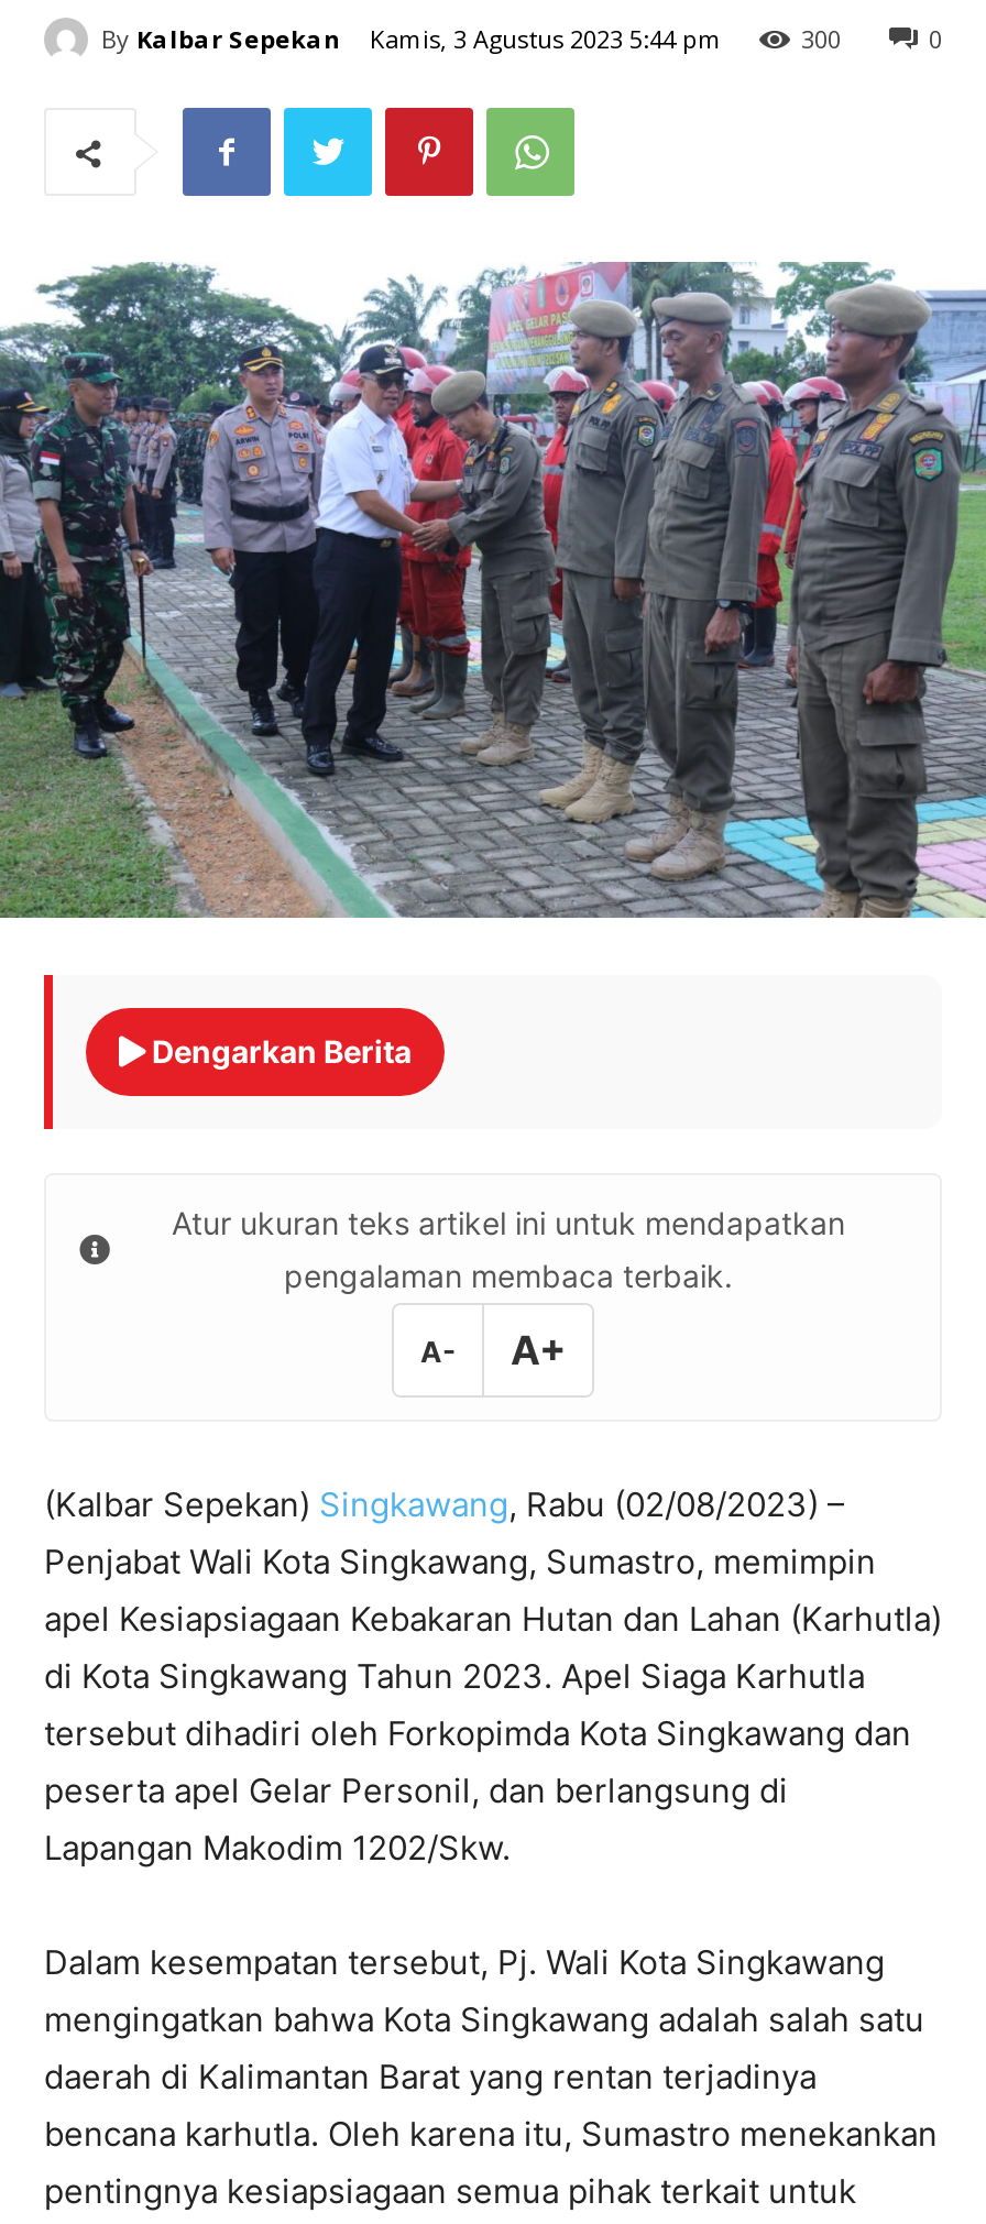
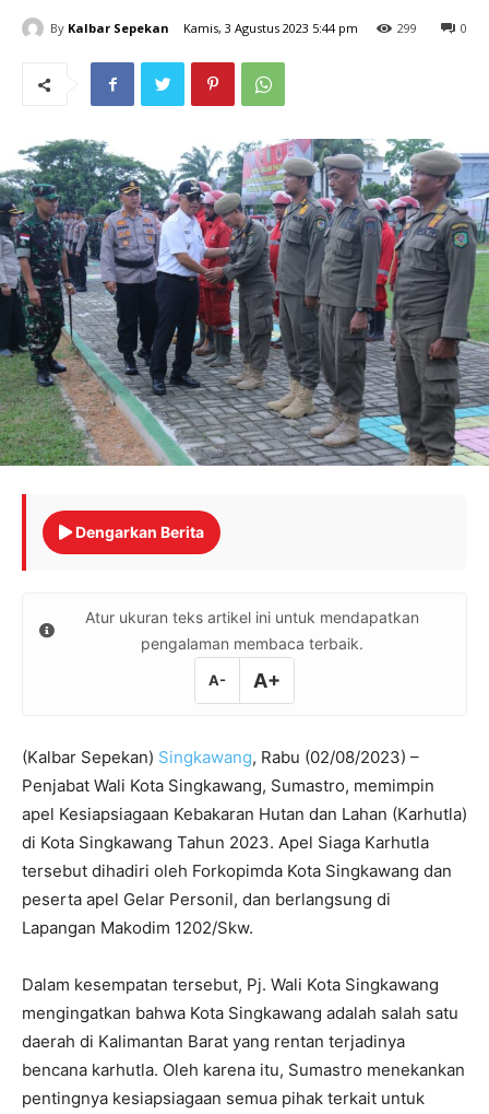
- 300
+ 299
